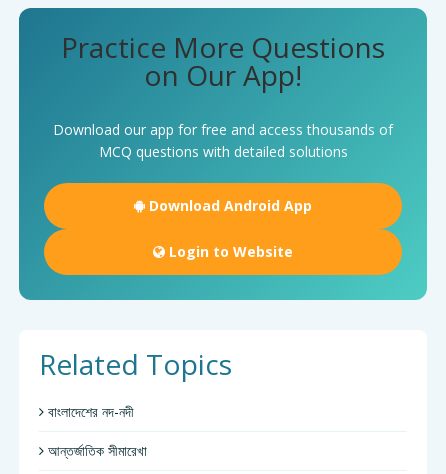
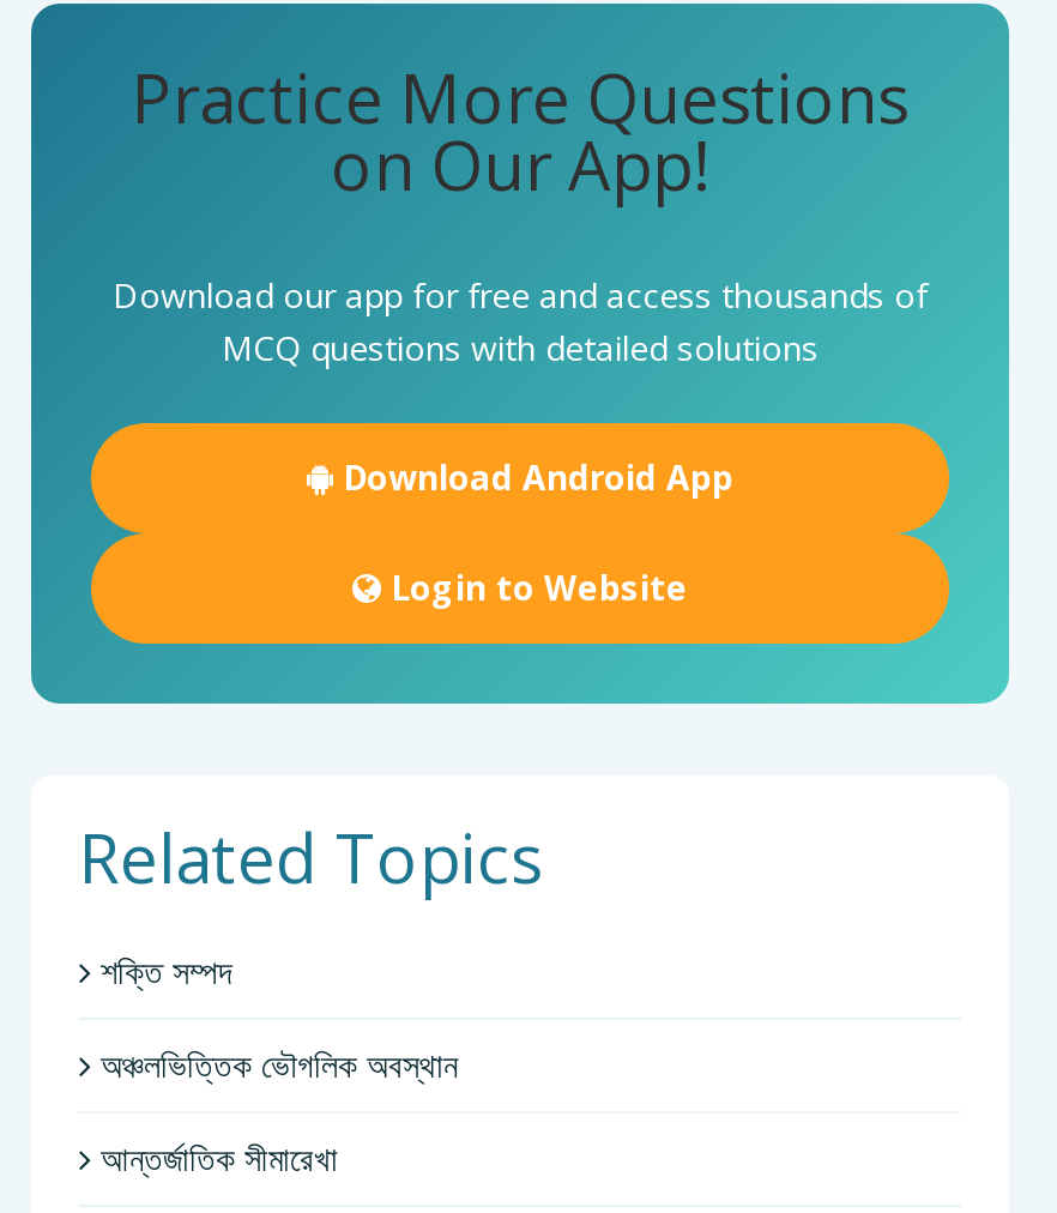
- বাংলাদেশের নদ-নদী
+ শক্তি সম্পদ
+ অঞ্চলভিত্তিক ভৌগলিক অবস্থান
